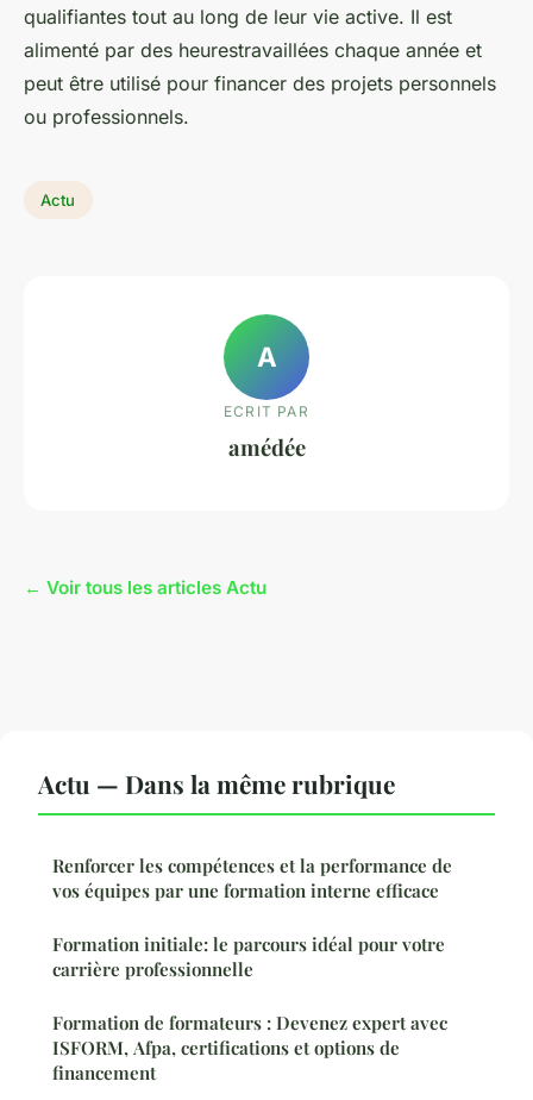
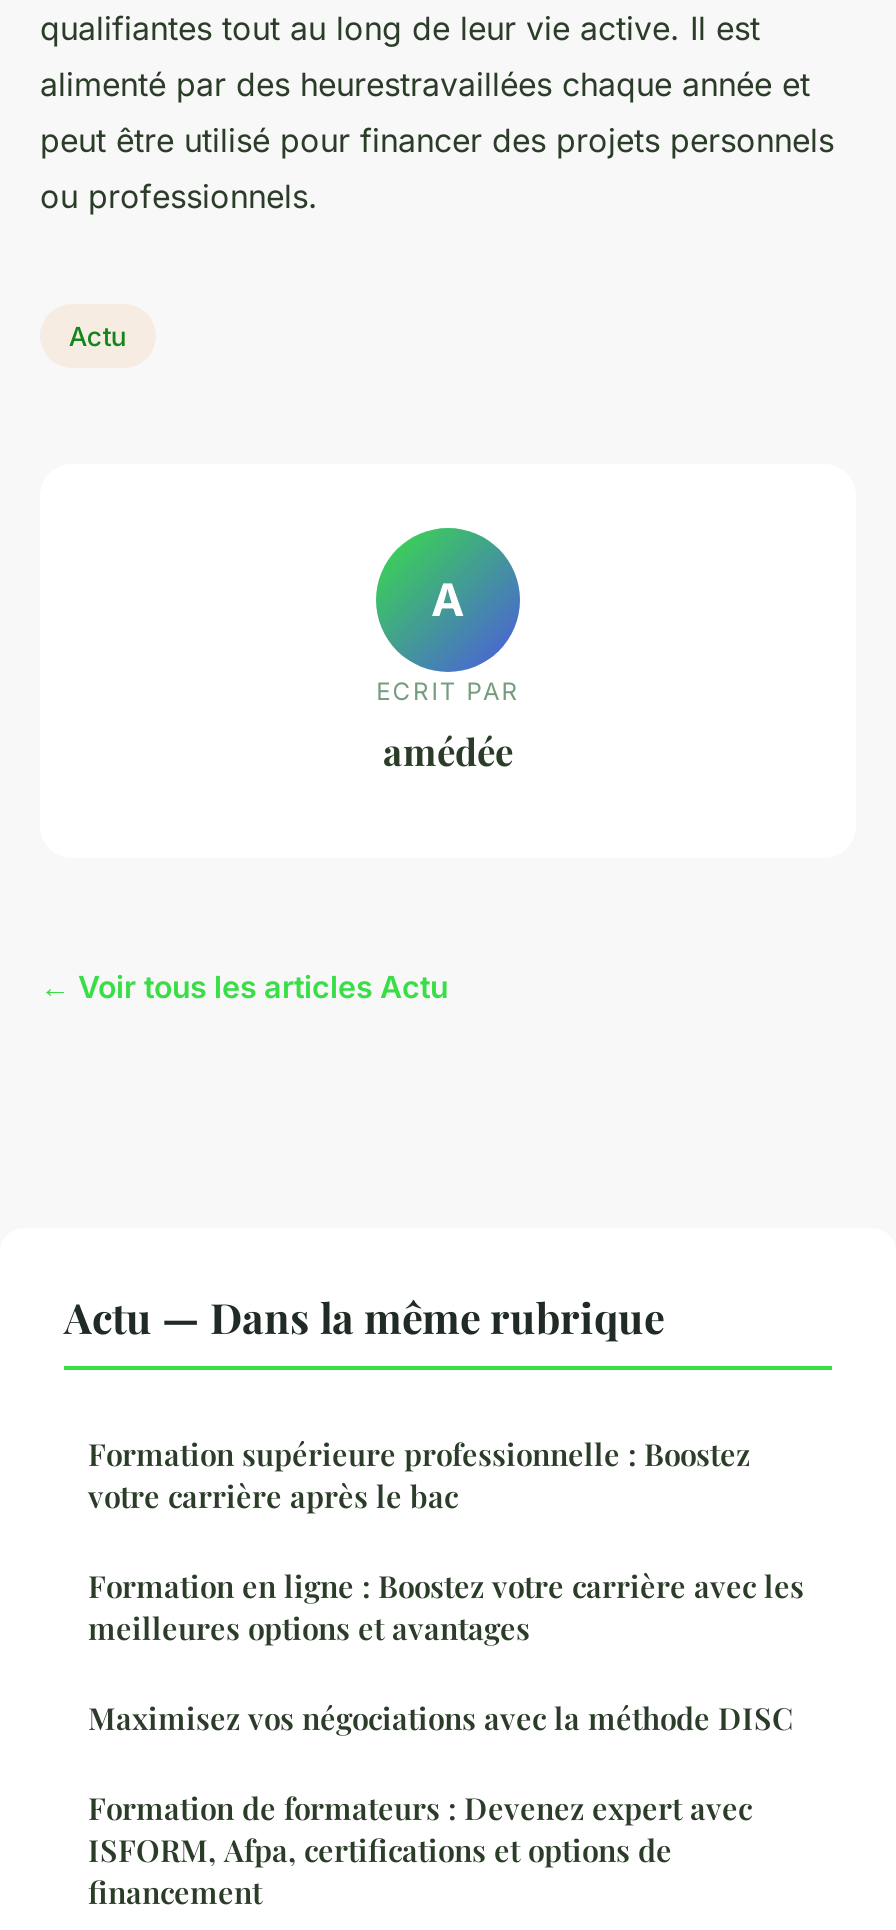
- Renforcer les compétences et la performance de
- vos équipes par une formation interne efficace
- Formation initiale: le parcours idéal pour votre
- carrière professionnelle
+ Formation supérieure professionnelle : Boostez
+ votre carrière après le bac
+ Formation en ligne : Boostez votre carrière avec les
+ meilleures options et avantages
+ Maximisez vos négociations avec la méthode DISC
